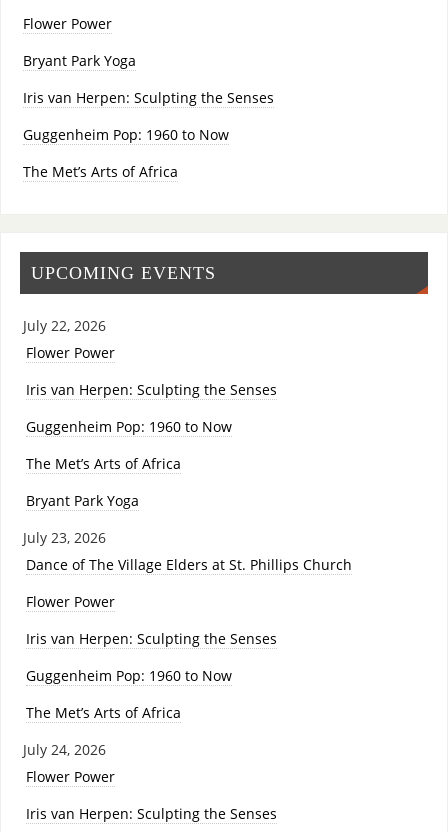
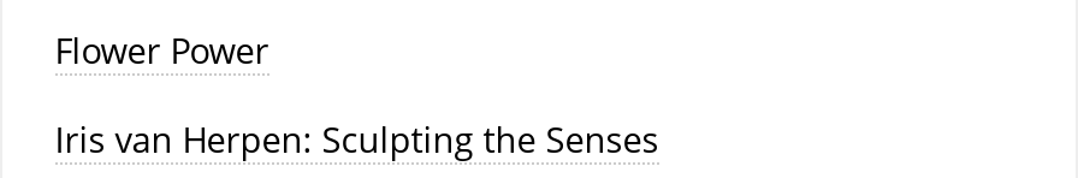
- Bryant Park Yoga
- Iris van Herpen: Sculpting the Senses
- Guggenheim Pop: 1960 to Now
- The Met’s Arts of Africa

- UPCOMING EVENTS
- July 22, 2026
- Flower Power
- Iris van Herpen: Sculpting the Senses
- Guggenheim Pop: 1960 to Now
- The Met’s Arts of Africa
- Bryant Park Yoga
- July 23, 2026
- Dance of The Village Elders at St. Phillips Church
- Flower Power
- Iris van Herpen: Sculpting the Senses
- Guggenheim Pop: 1960 to Now
- The Met’s Arts of Africa
- July 24, 2026
- Flower Power
